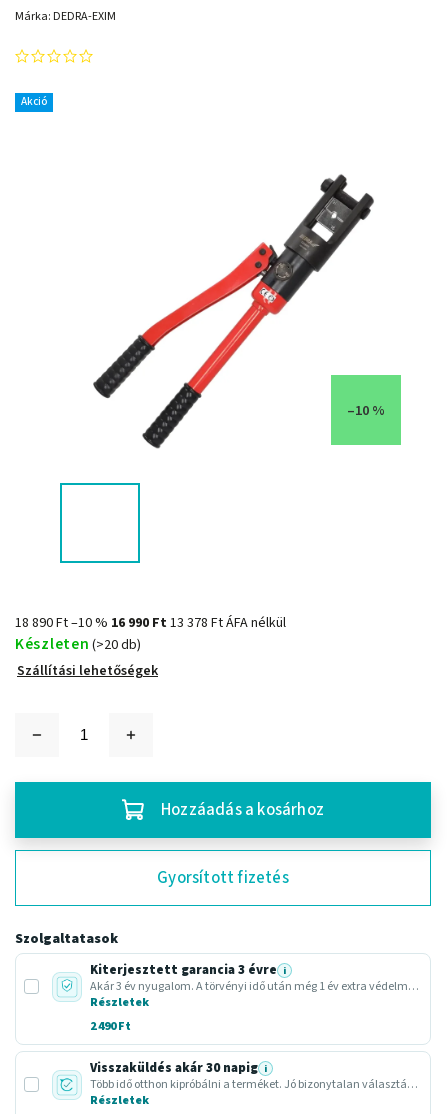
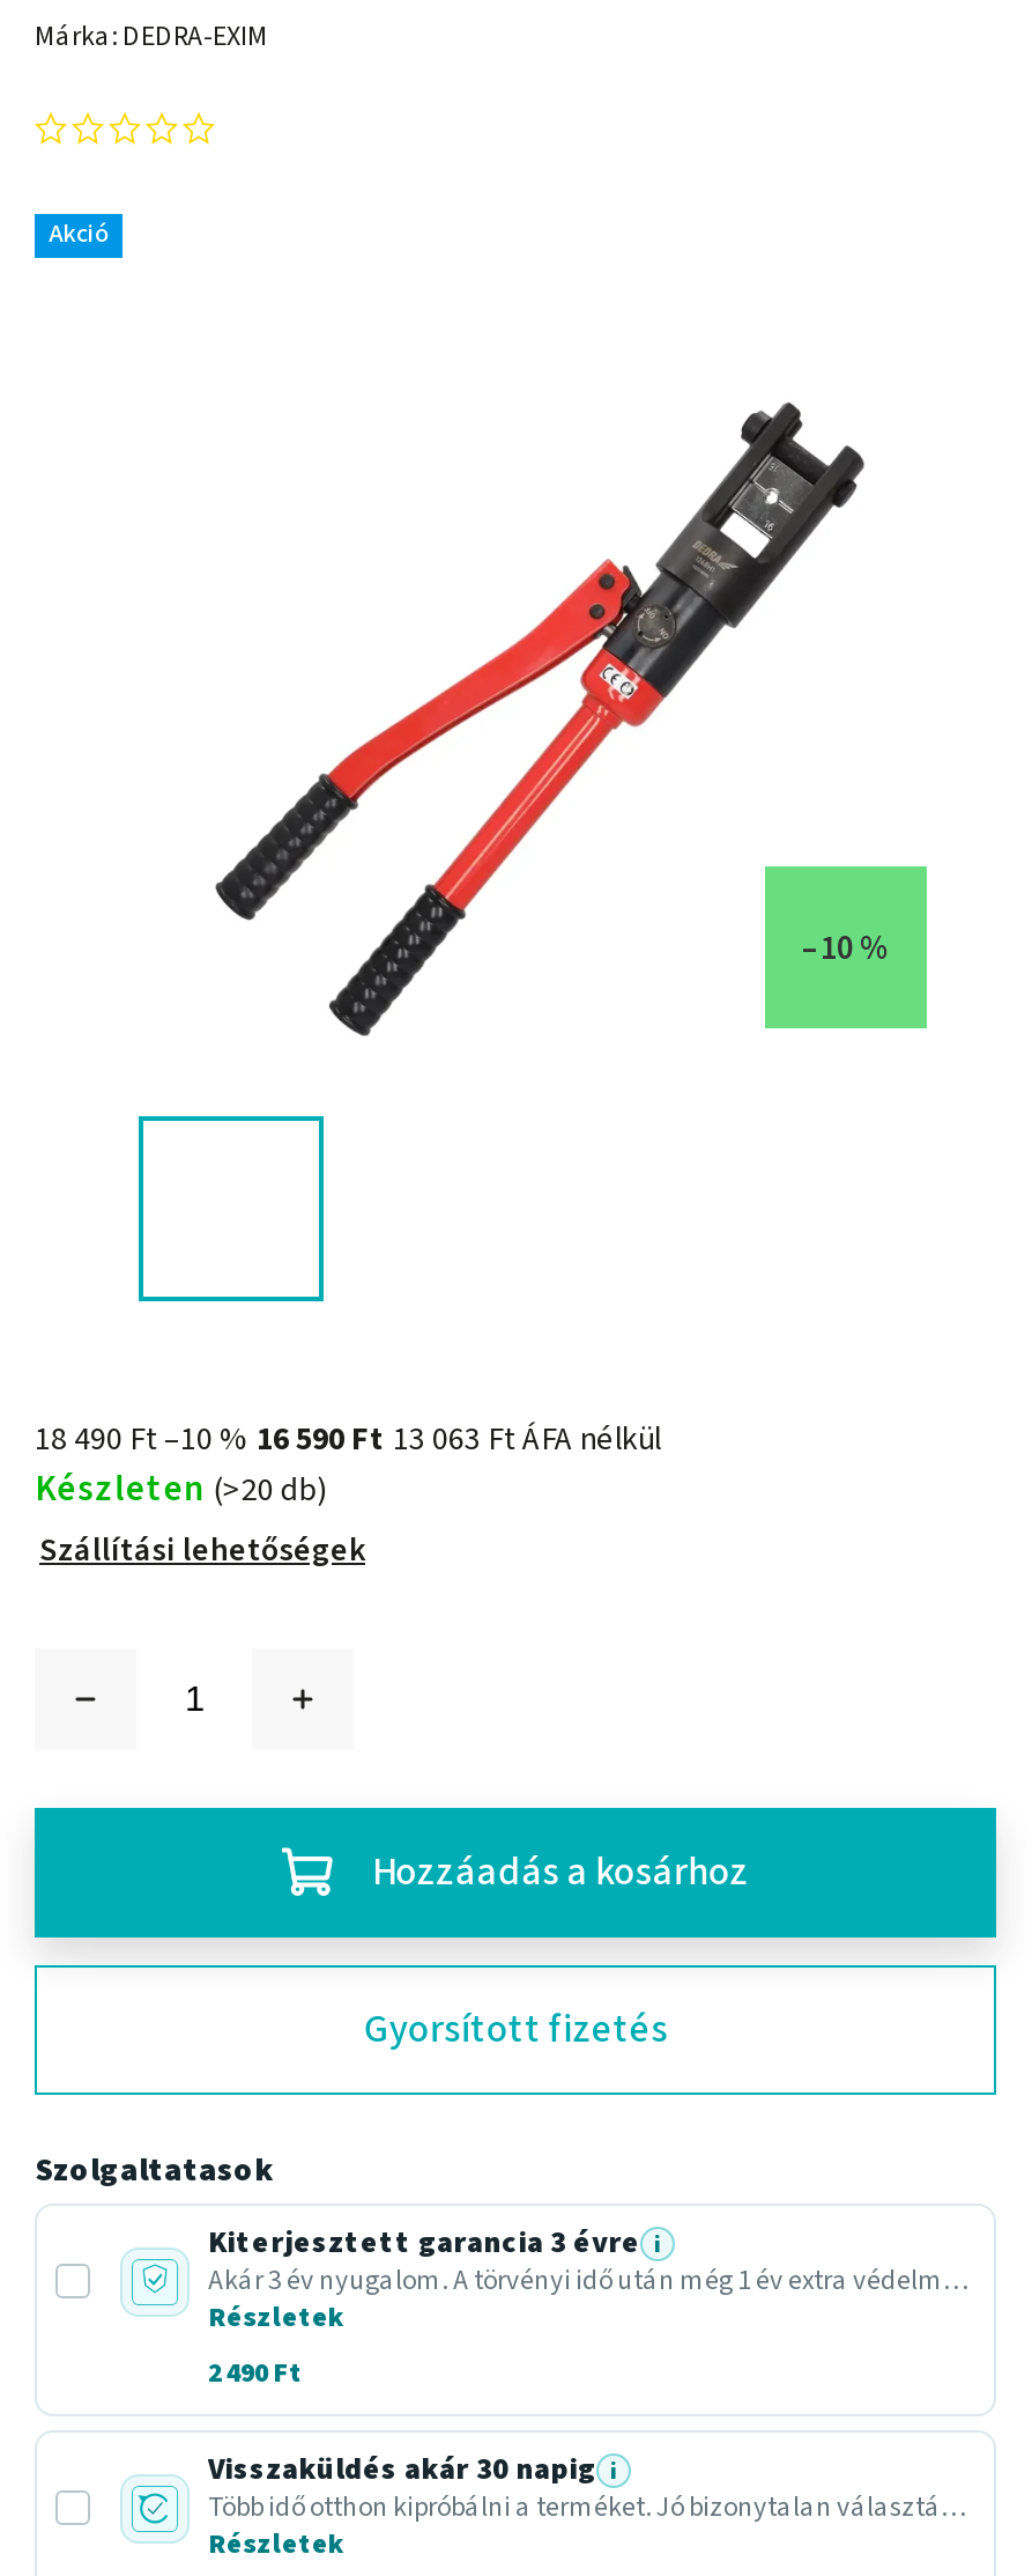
- 18 890 Ft –10 % 16 990 Ft 13 378 Ft ÁFA nélkül
+ 18 490 Ft –10 % 16 590 Ft 13 063 Ft ÁFA nélkül
